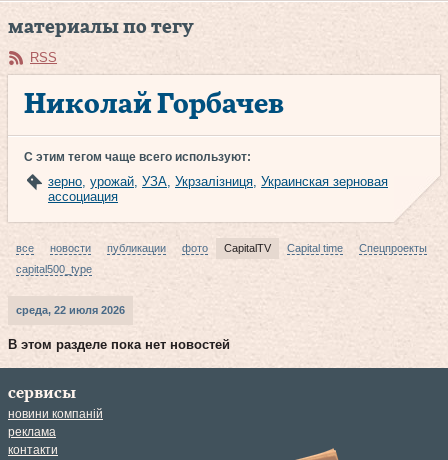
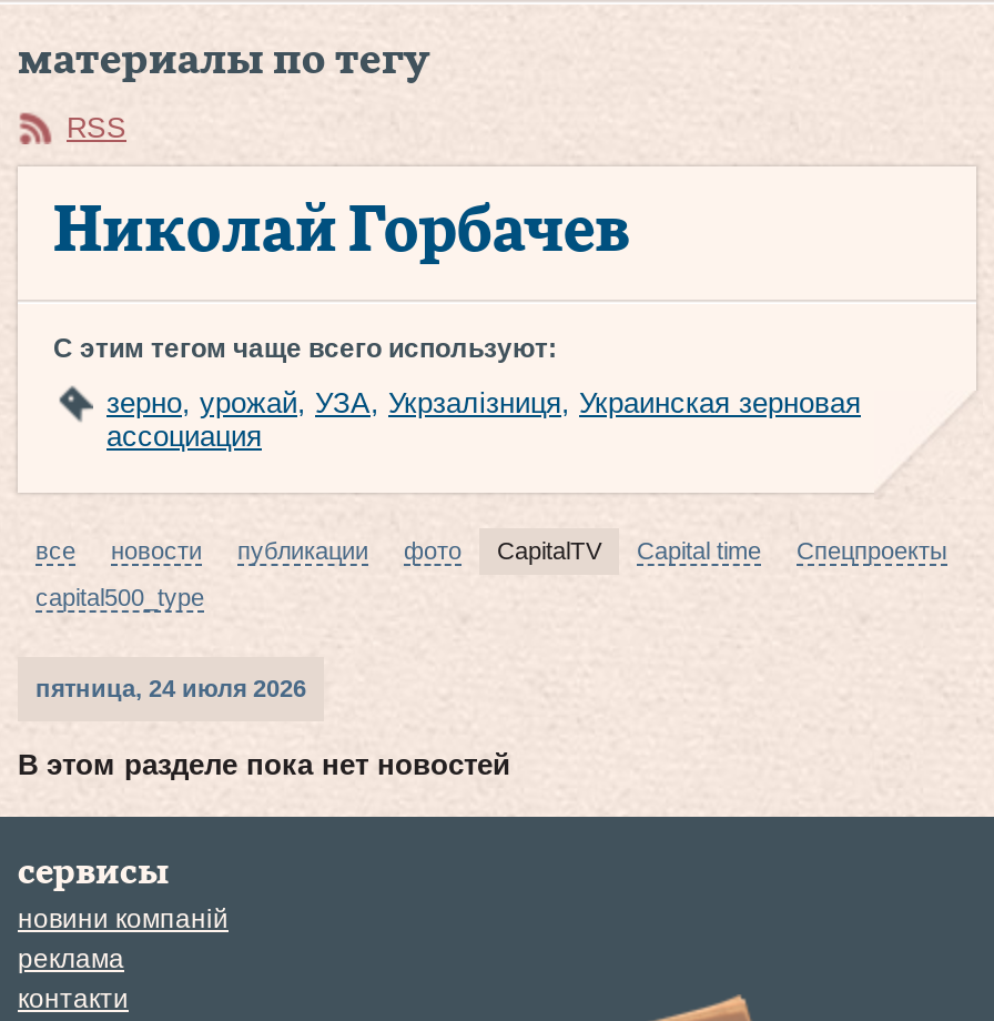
- среда, 22 июля 2026
+ пятница, 24 июля 2026
